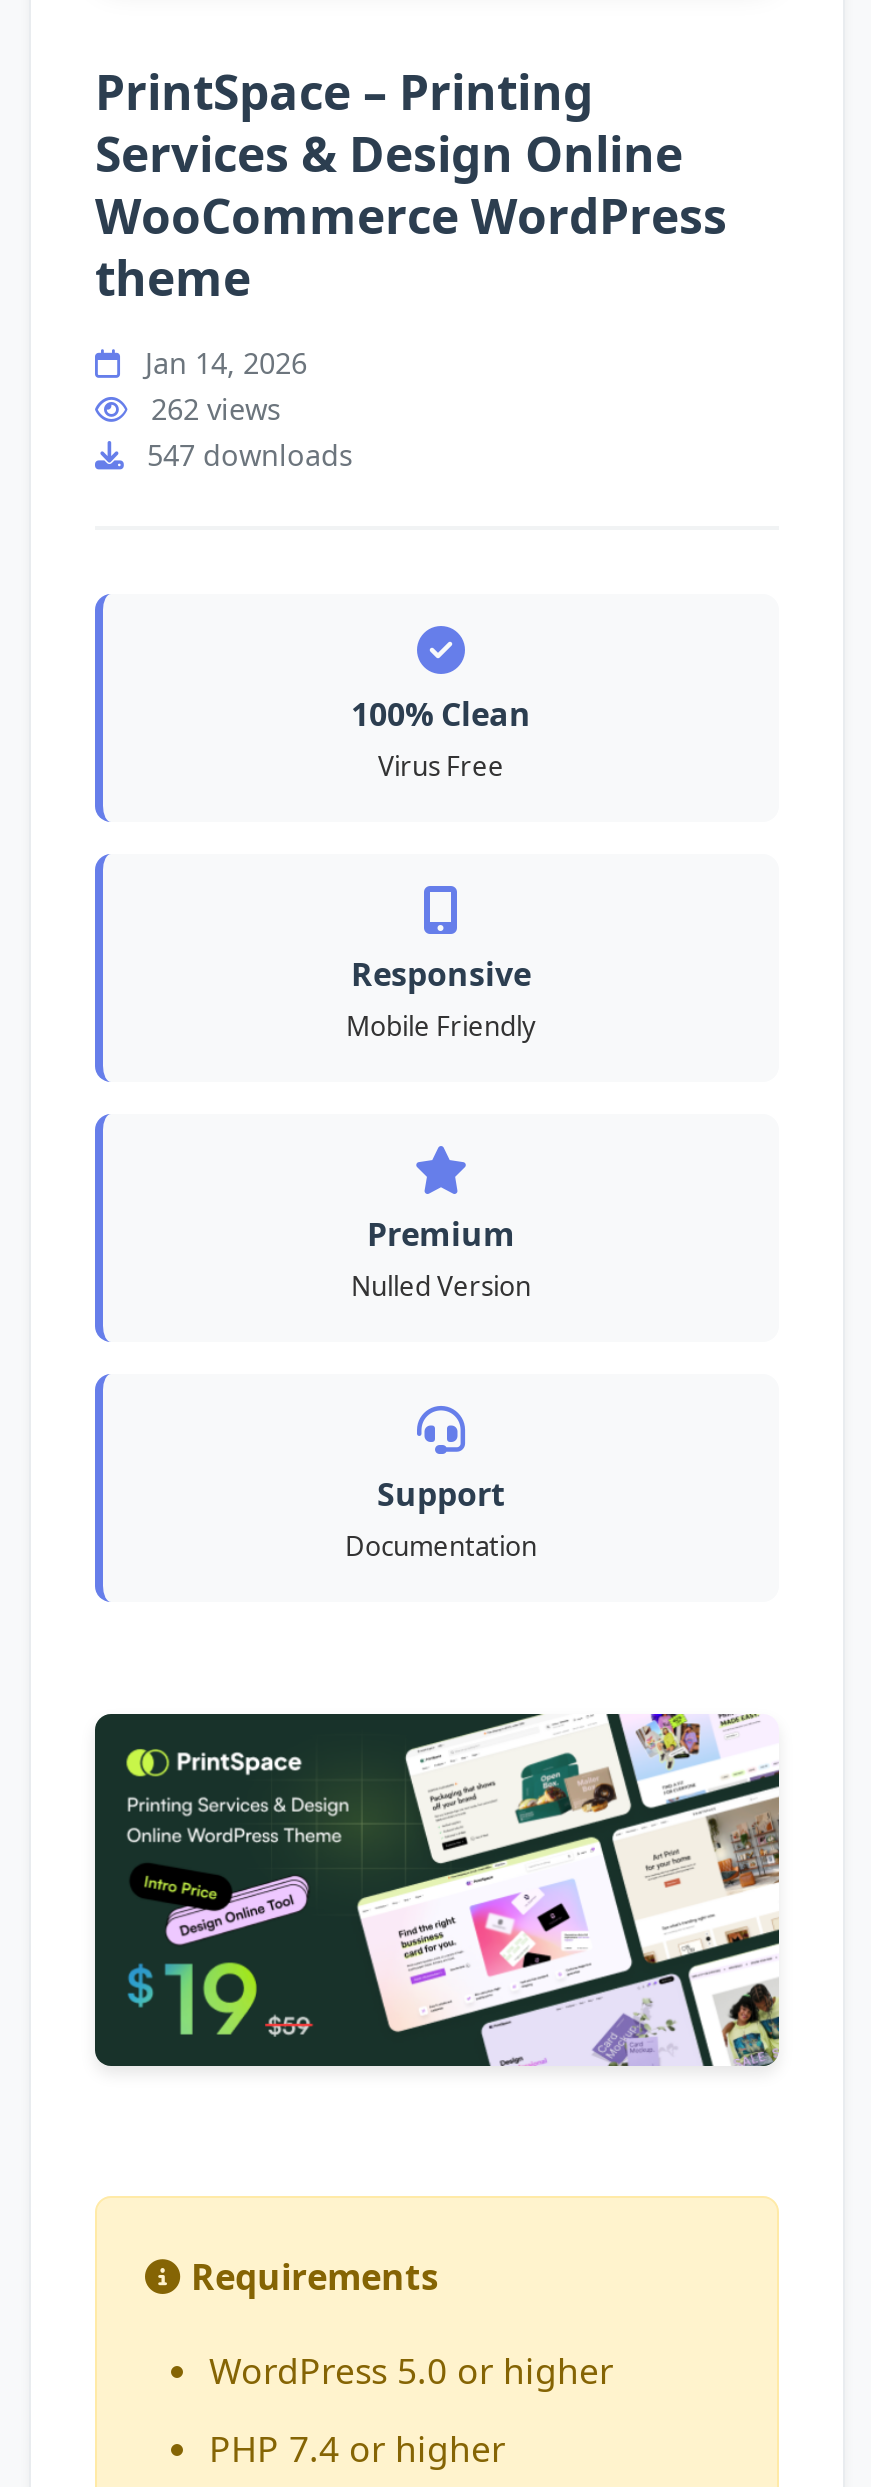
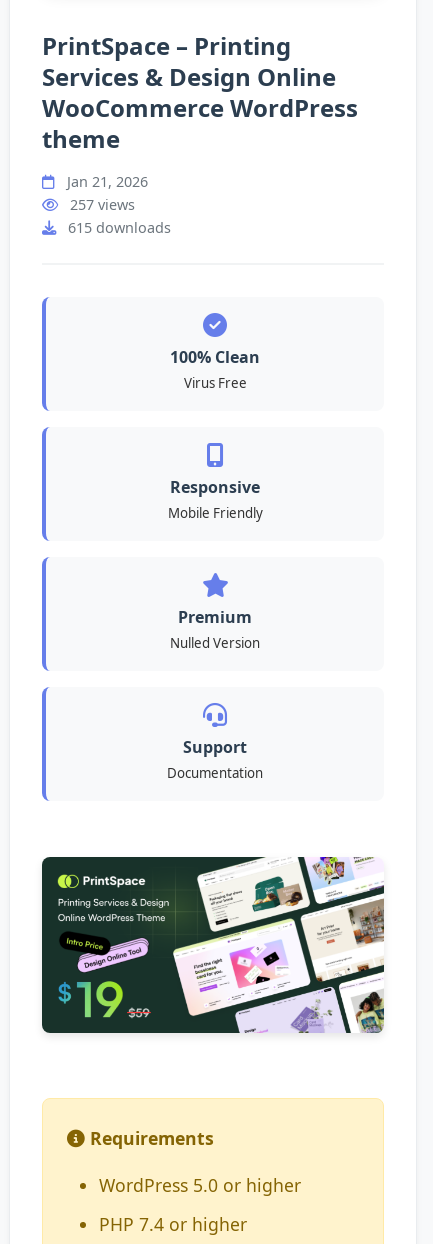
- Jan 14, 2026
+ Jan 21, 2026

- 262 views
+ 257 views

- 547 downloads
+ 615 downloads
